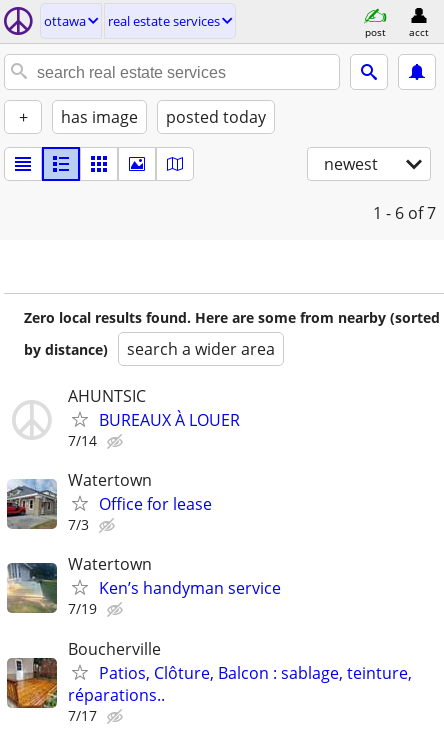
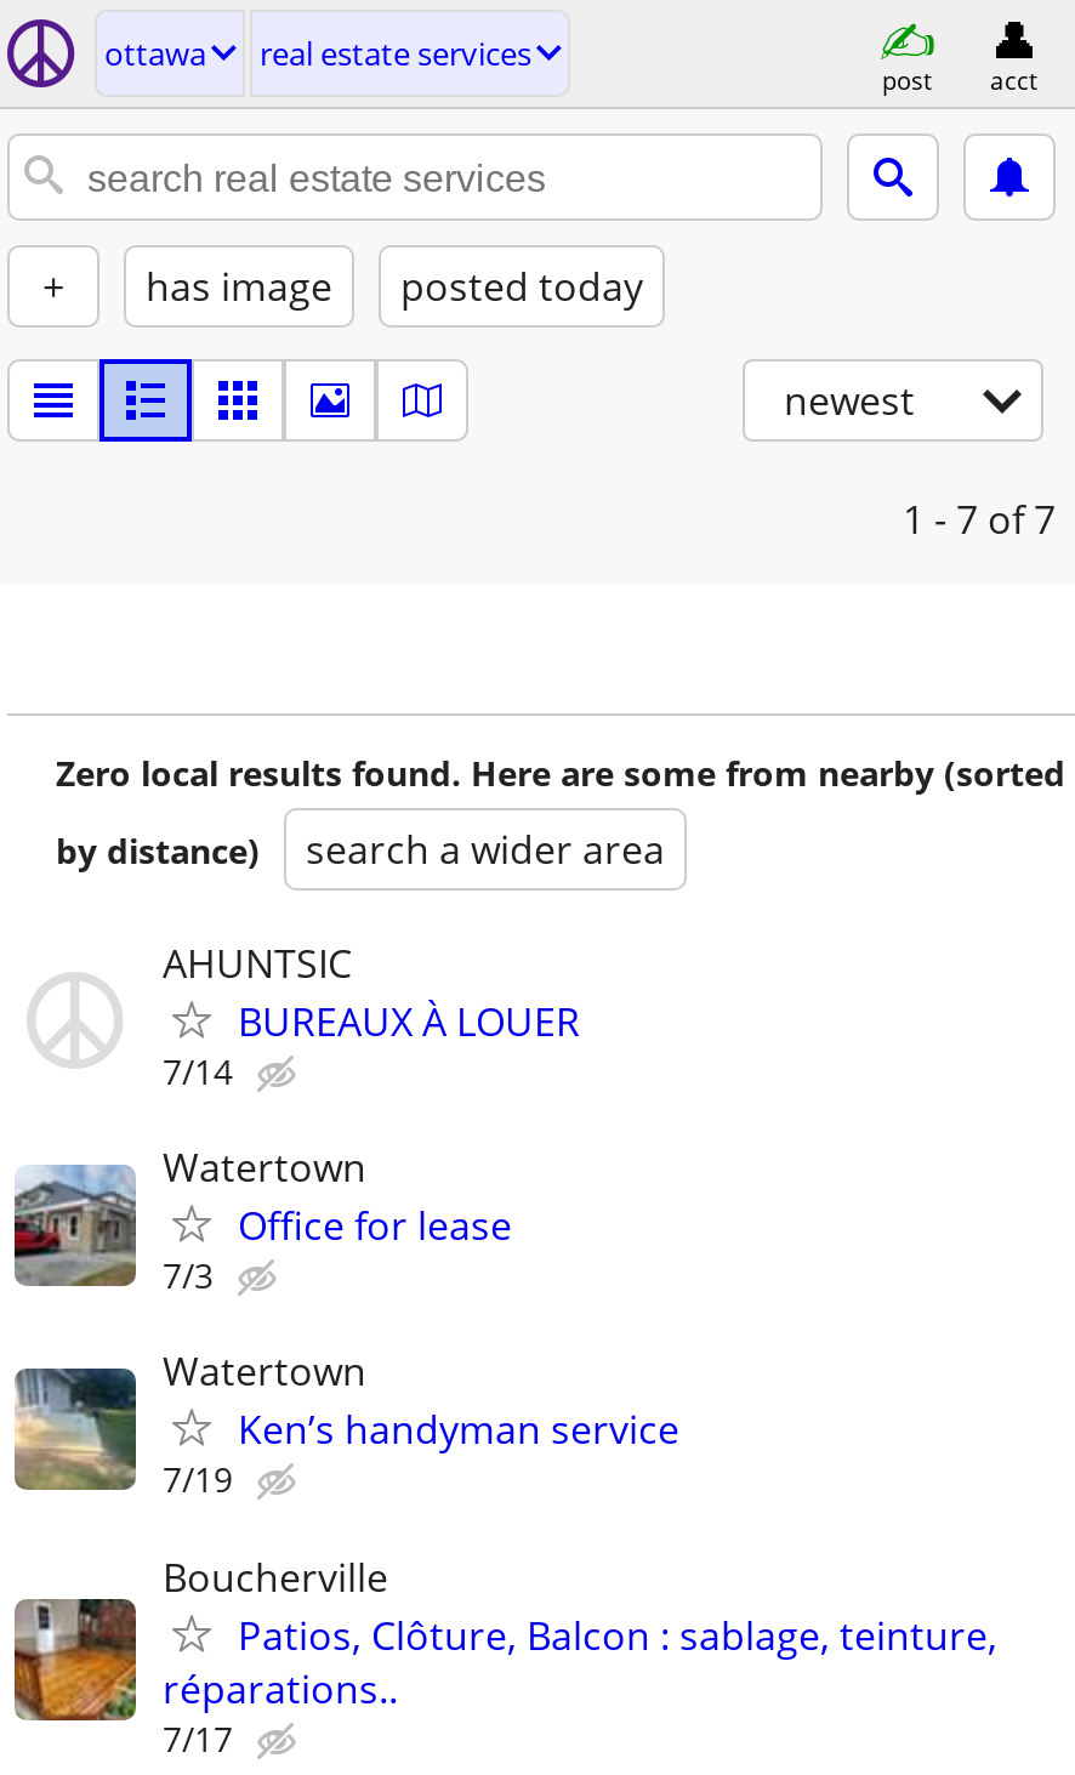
- 1 - 6 of 7
+ 1 - 7 of 7
